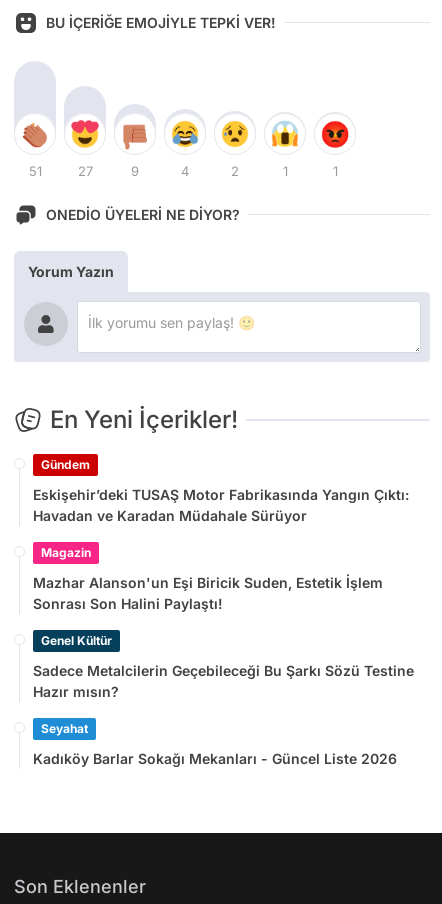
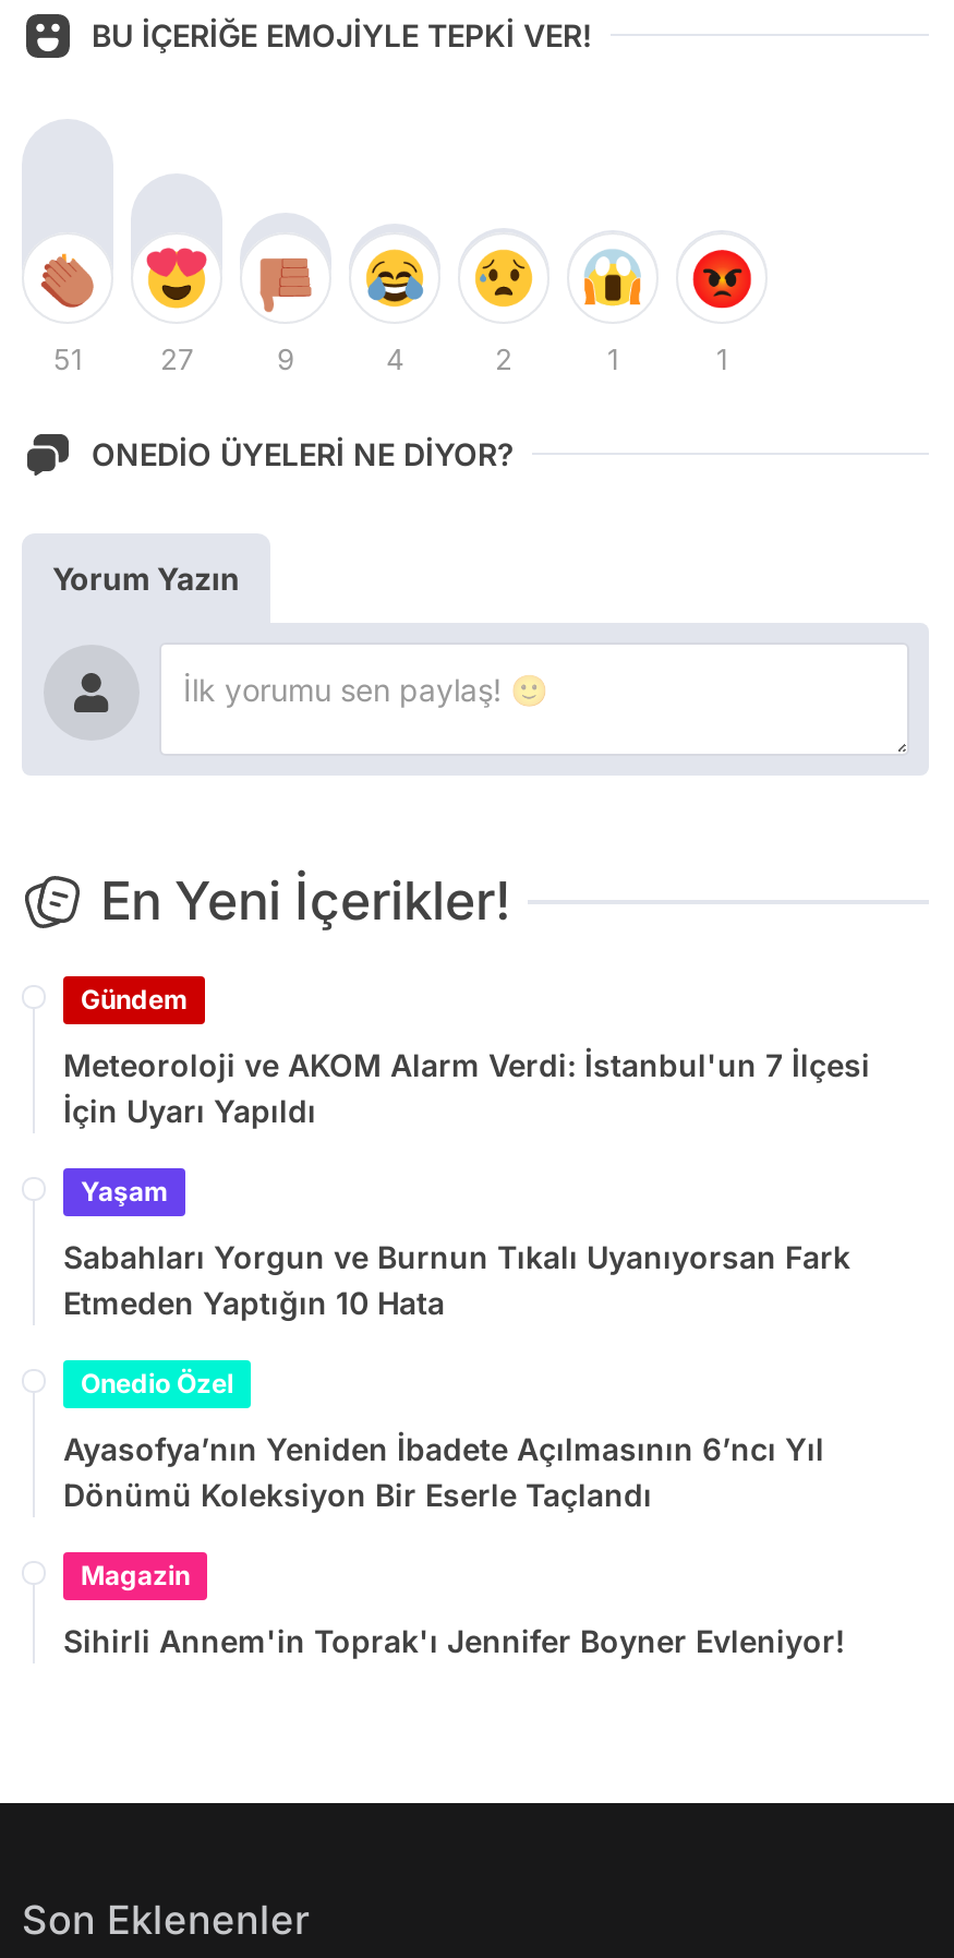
- Eskişehir’deki TUSAŞ Motor Fabrikasında Yangın Çıktı:
- Havadan ve Karadan Müdahale Sürüyor
+ Meteoroloji ve AKOM Alarm Verdi: İstanbul'un 7 İlçesi
+ İçin Uyarı Yapıldı
+ Yaşam
+ Sabahları Yorgun ve Burnun Tıkalı Uyanıyorsan Fark
+ Etmeden Yaptığın 10 Hata
+ Onedio Özel
+ Ayasofya’nın Yeniden İbadete Açılmasının 6’ncı Yıl
+ Dönümü Koleksiyon Bir Eserle Taçlandı

moved down: Magazin

- Mazhar Alanson'un Eşi Biricik Suden, Estetik İşlem
- Sonrası Son Halini Paylaştı!
- Genel Kültür
- Sadece Metalcilerin Geçebileceği Bu Şarkı Sözü Testine
- Hazır mısın?
- Seyahat
- Kadıköy Barlar Sokağı Mekanları - Güncel Liste 2026
+ Sihirli Annem'in Toprak'ı Jennifer Boyner Evleniyor!
